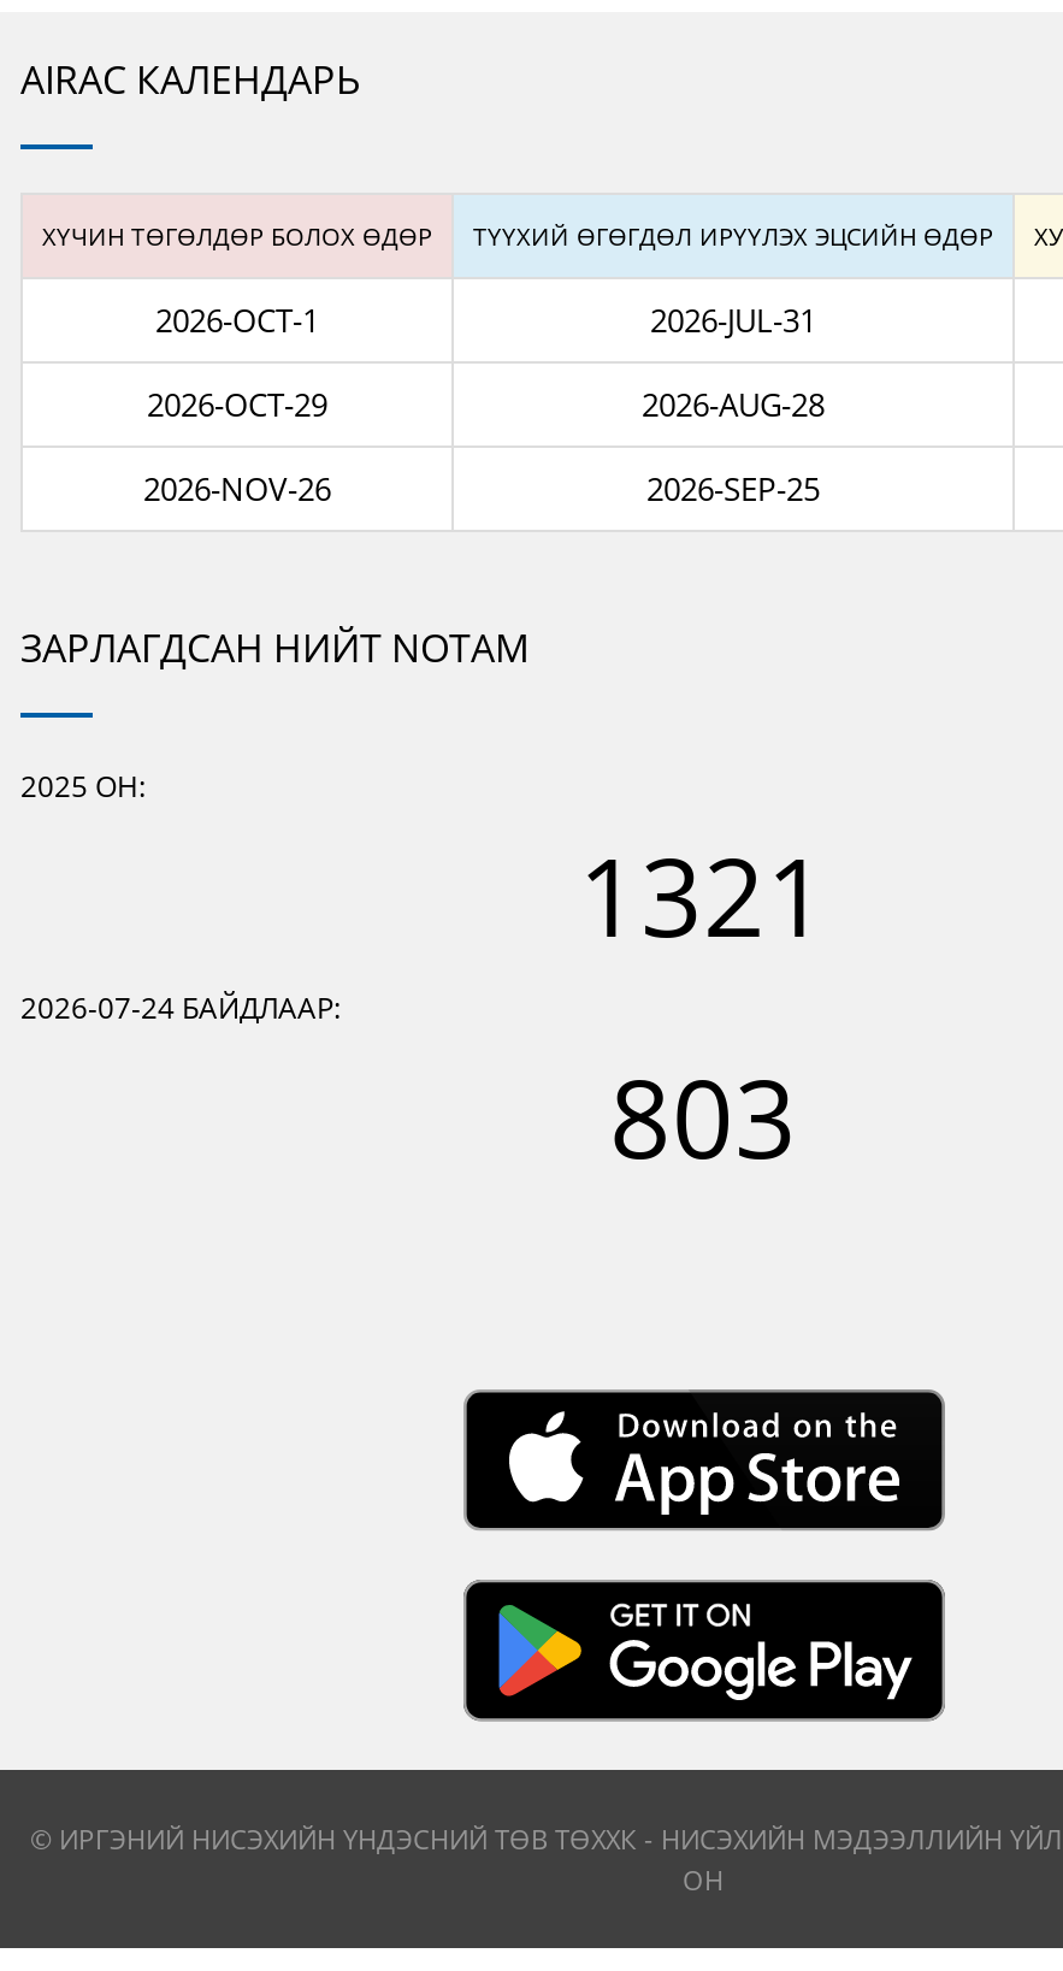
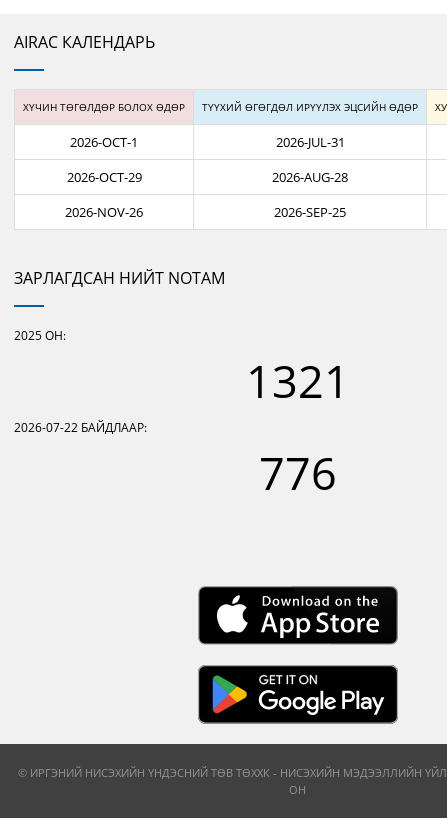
- 2026-07-24 БАЙДЛААР:
+ 2026-07-22 БАЙДЛААР:

- 803
+ 776
